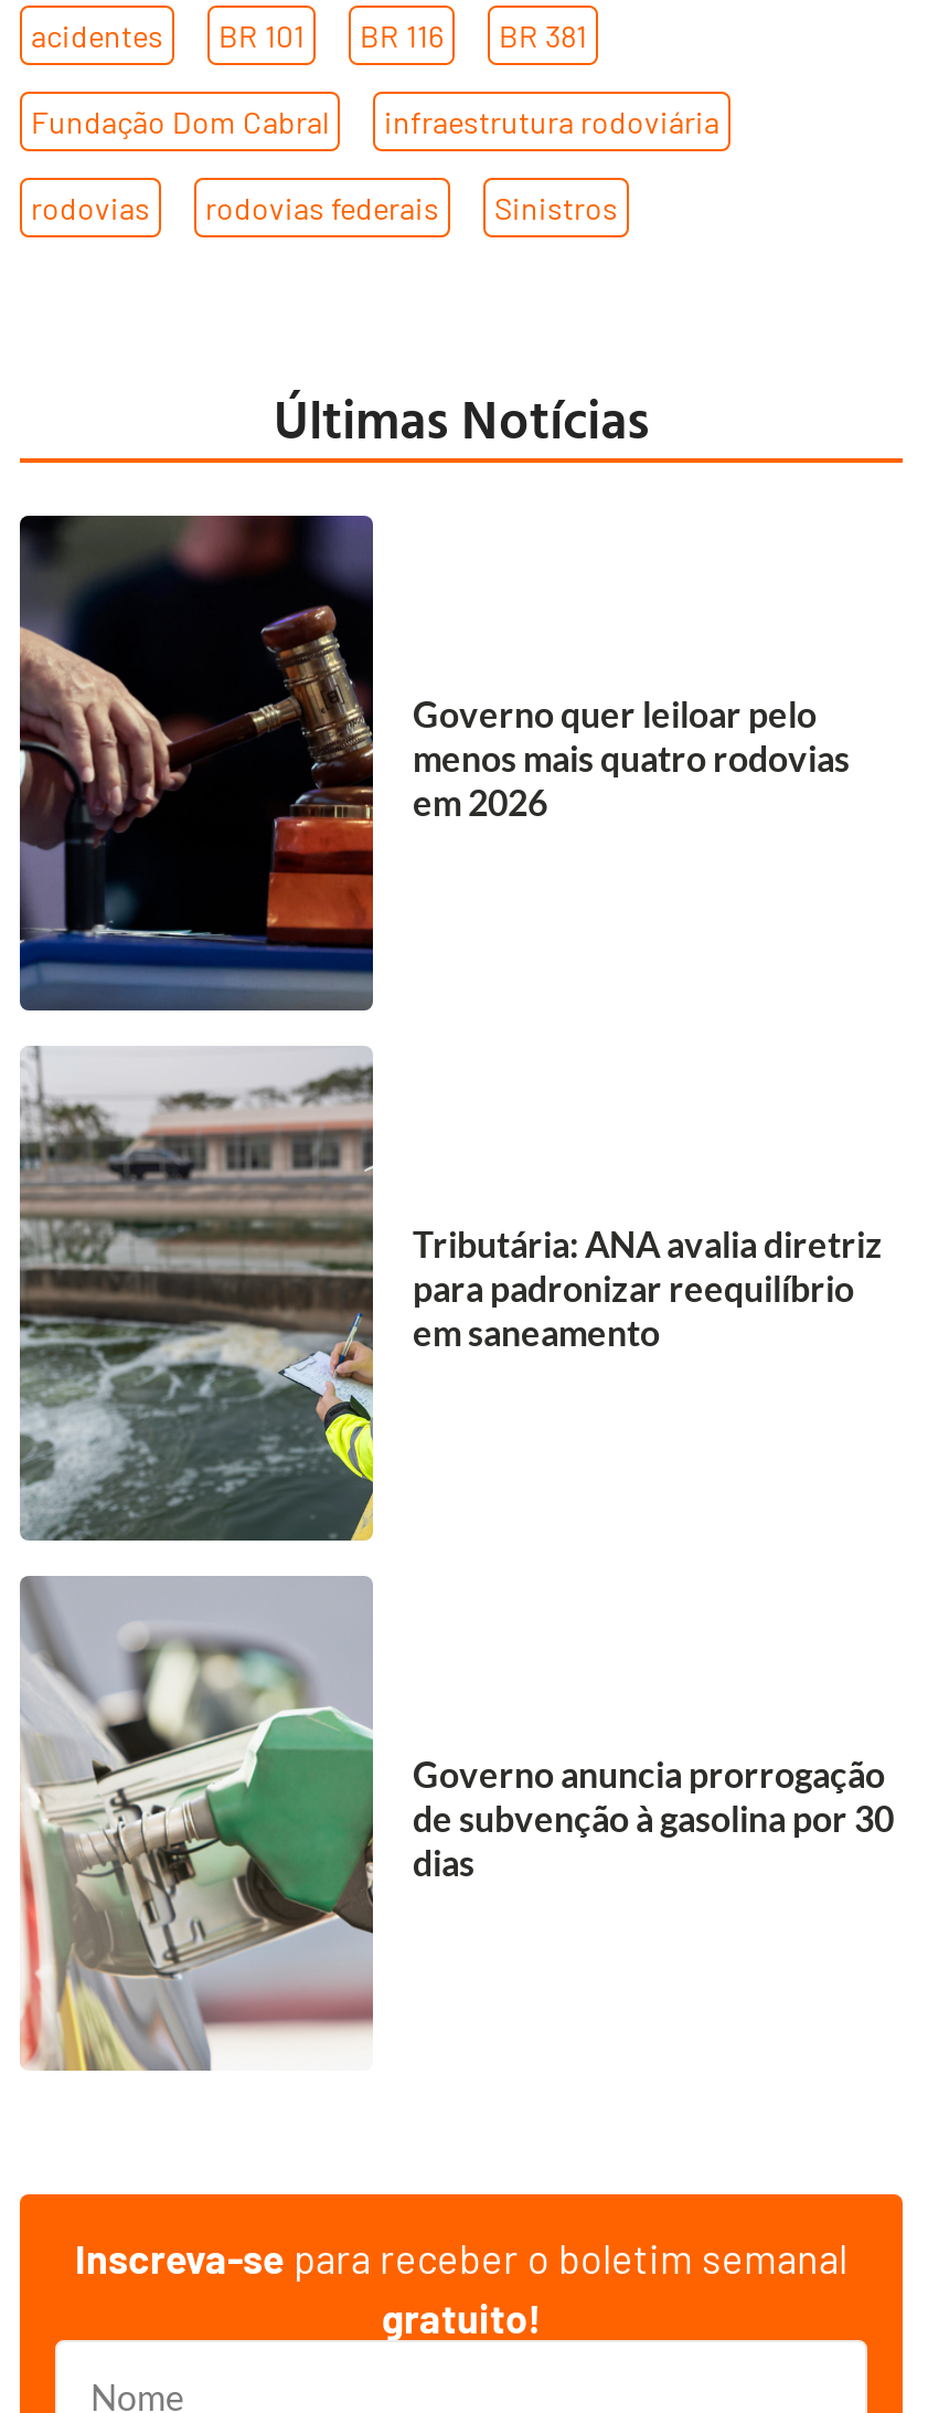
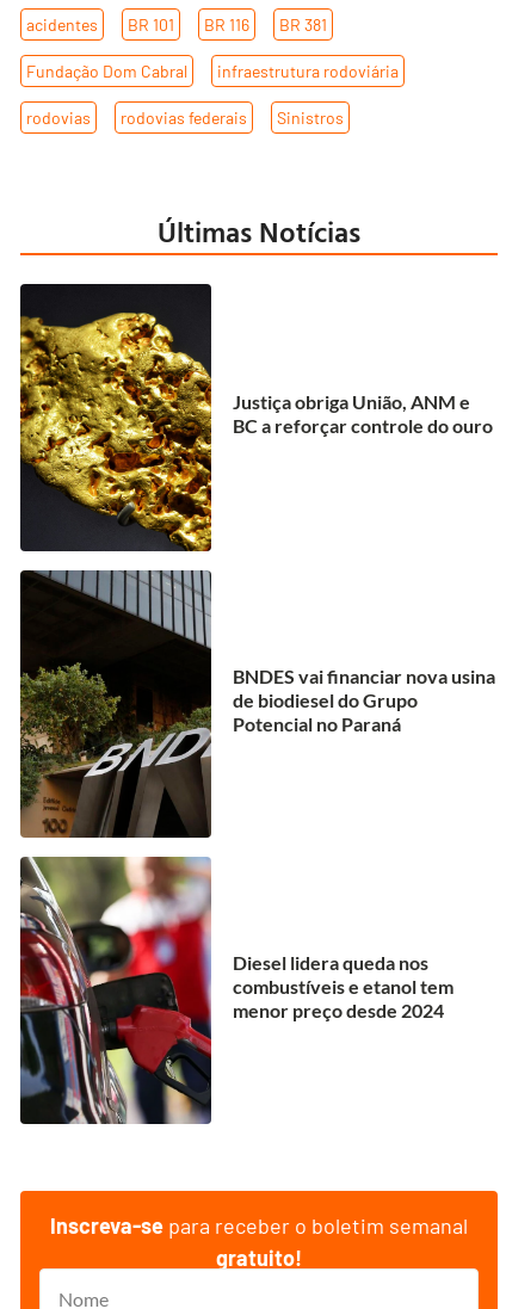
- [image]
- Governo quer leiloar pelo
- menos mais quatro rodovias
- em 2026
+ [image]
+ Justiça obriga União, ANM e
+ BC a reforçar controle do ouro

- [image]
- Tributária: ANA avalia diretriz
- para padronizar reequilíbrio
- em saneamento
+ [image]
+ BNDES vai financiar nova usina
+ de biodiesel do Grupo
+ Potencial no Paraná

- [image]
- Governo anuncia prorrogação
- de subvenção à gasolina por 30
- dias
+ [image]
+ Diesel lidera queda nos
+ combustíveis e etanol tem
+ menor preço desde 2024
